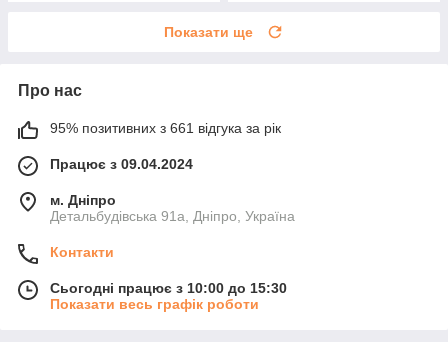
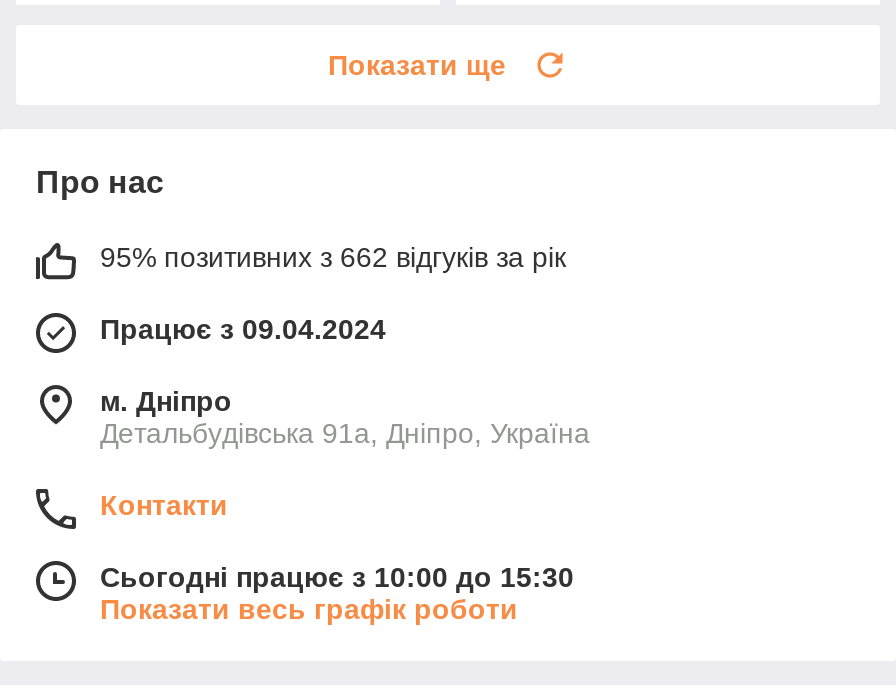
- 95% позитивних з 661 відгука за рік
+ 95% позитивних з 662 відгуків за рік
